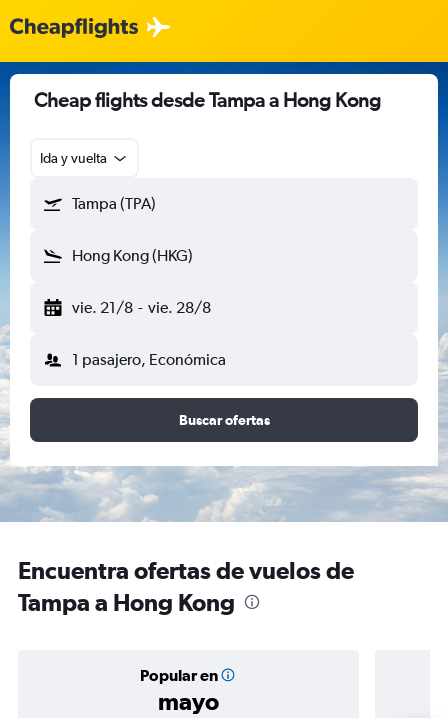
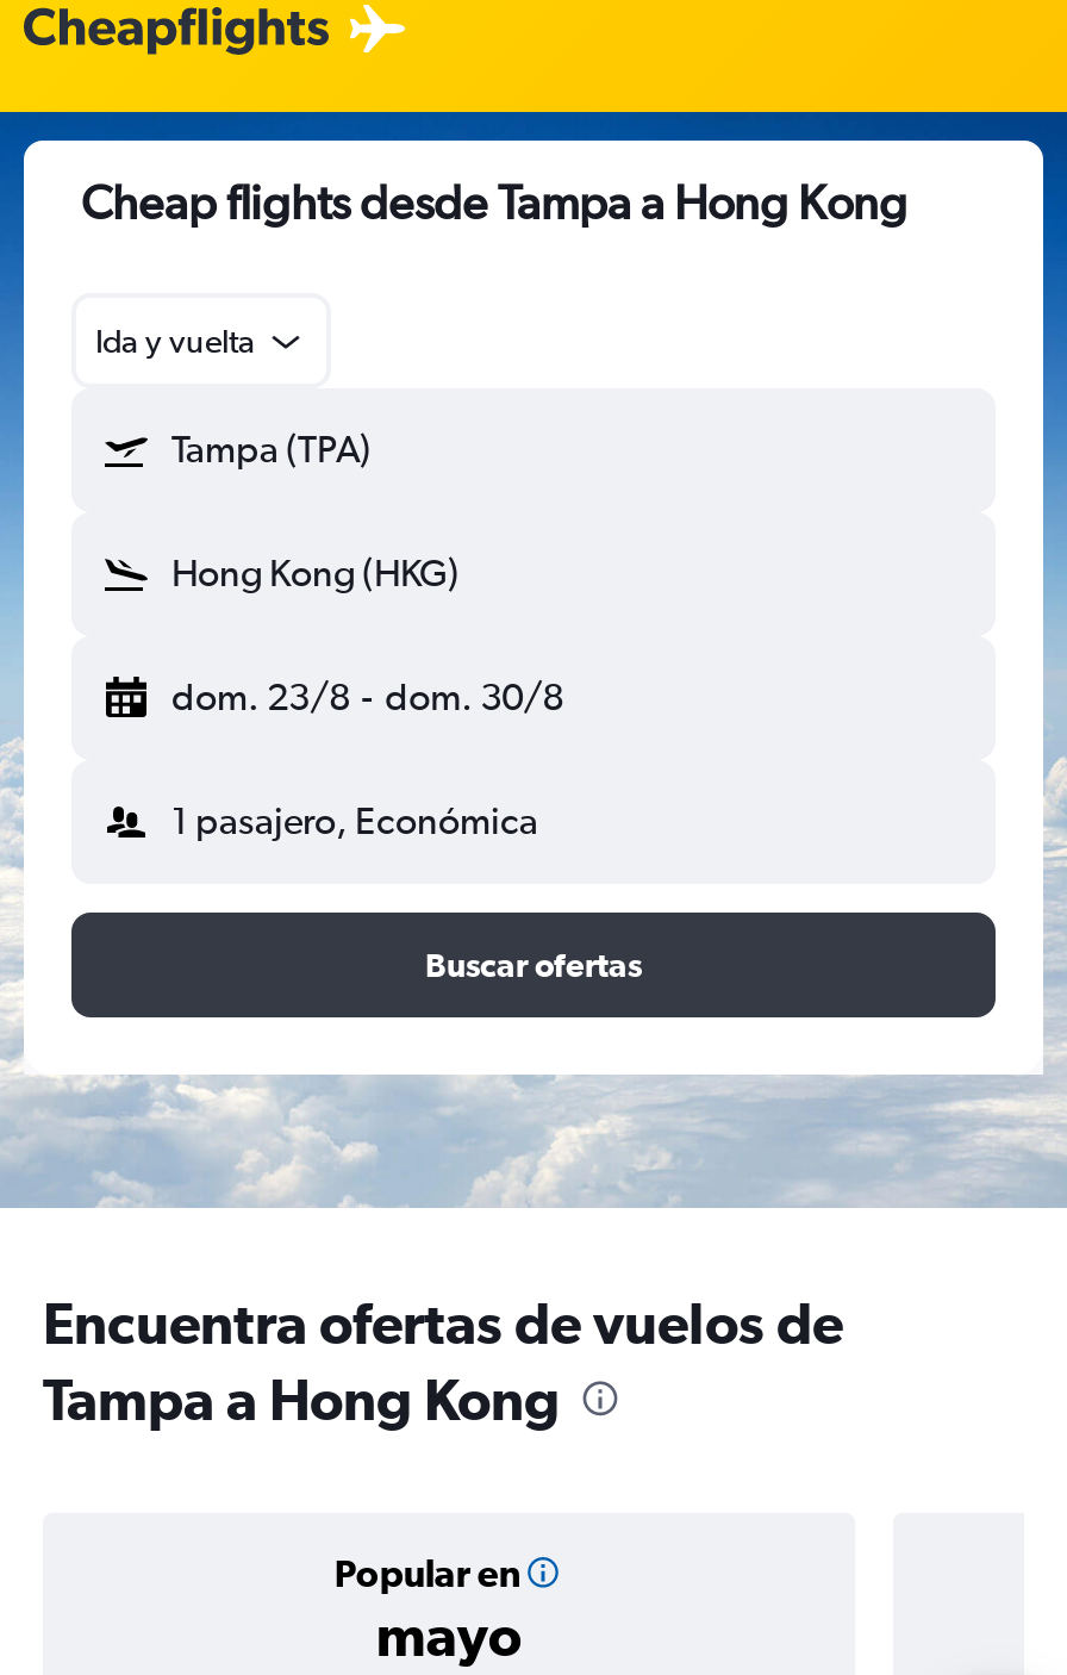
- vie. 21/8 - vie. 28/8
+ dom. 23/8 - dom. 30/8
